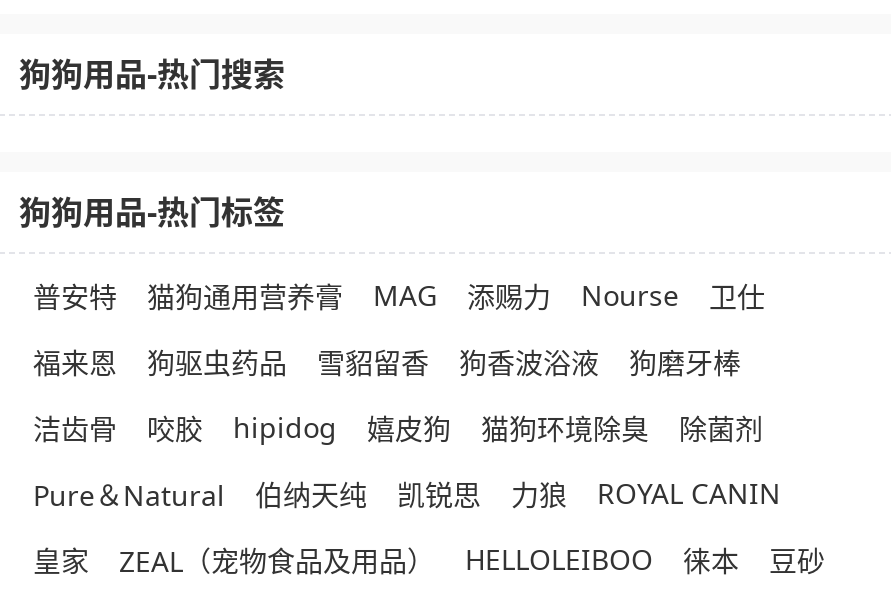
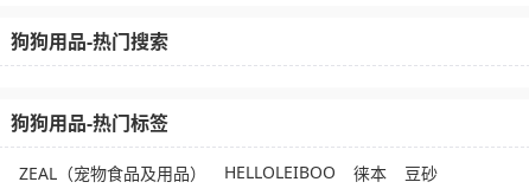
- 普安特
- 猫狗通用营养膏
- MAG
- 添赐力
- Nourse
- 卫仕
- 福来恩
- 狗驱虫药品
- 雪貂留香
- 狗香波浴液
- 狗磨牙棒
- 洁齿骨
- 咬胶
- hipidog
- 嬉皮狗
- 猫狗环境除臭
- 除菌剂
- Pure＆Natural
- 伯纳天纯
- 凯锐思
- 力狼
- ROYAL CANIN
- 皇家
